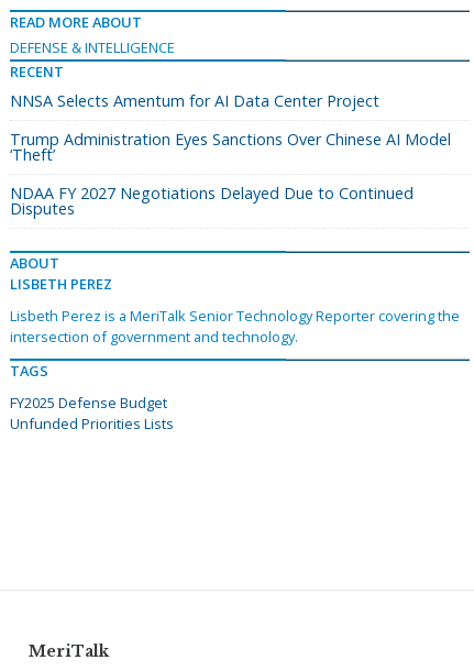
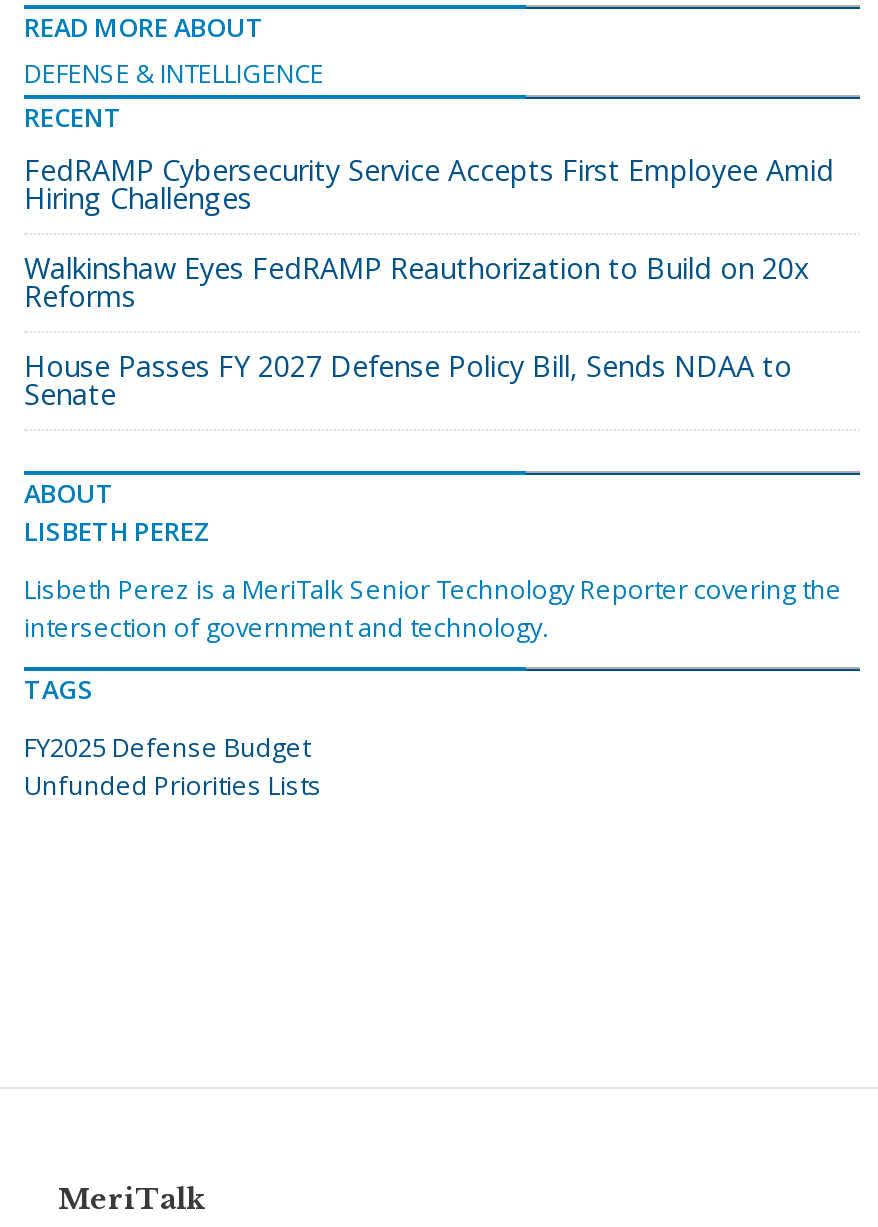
- NNSA Selects Amentum for AI Data Center Project
+ FedRAMP Cybersecurity Service Accepts First Employee Amid
+ Hiring Challenges

- Trump Administration Eyes Sanctions Over Chinese AI Model
- ‘Theft’
+ Walkinshaw Eyes FedRAMP Reauthorization to Build on 20x
+ Reforms

- NDAA FY 2027 Negotiations Delayed Due to Continued
- Disputes
+ House Passes FY 2027 Defense Policy Bill, Sends NDAA to
+ Senate
